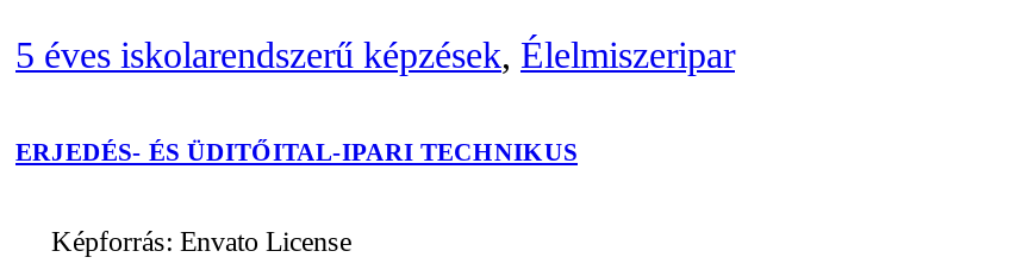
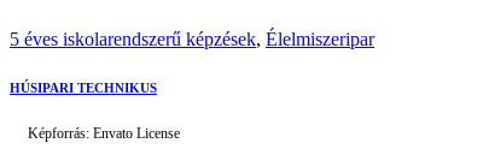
- ERJEDÉS- ÉS ÜDITŐITAL-IPARI TECHNIKUS
+ HÚSIPARI TECHNIKUS
